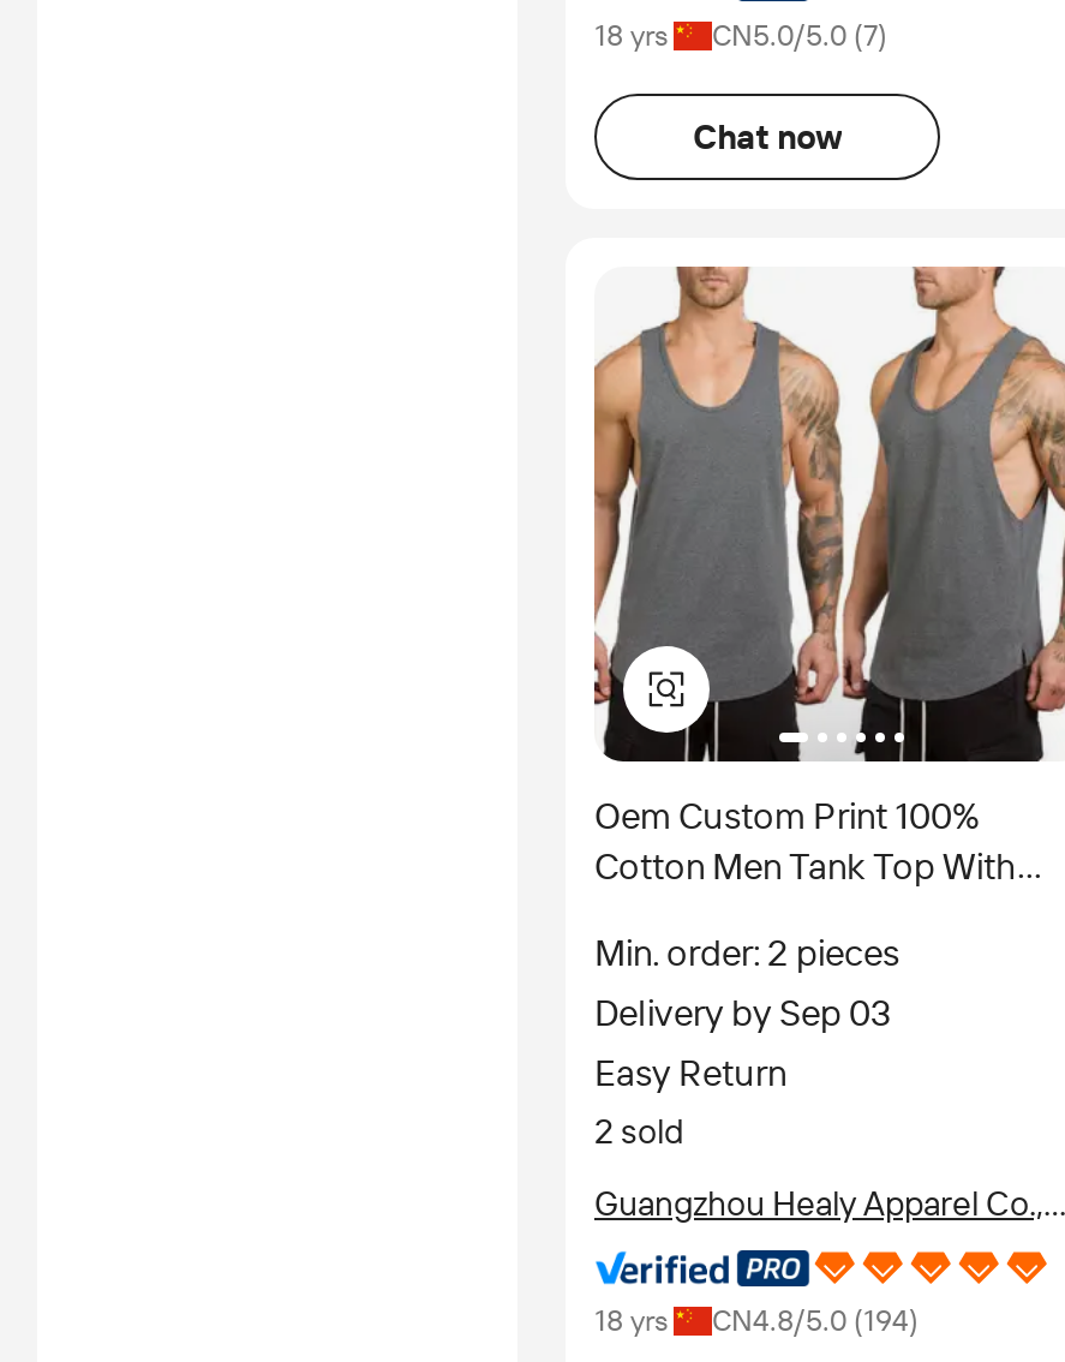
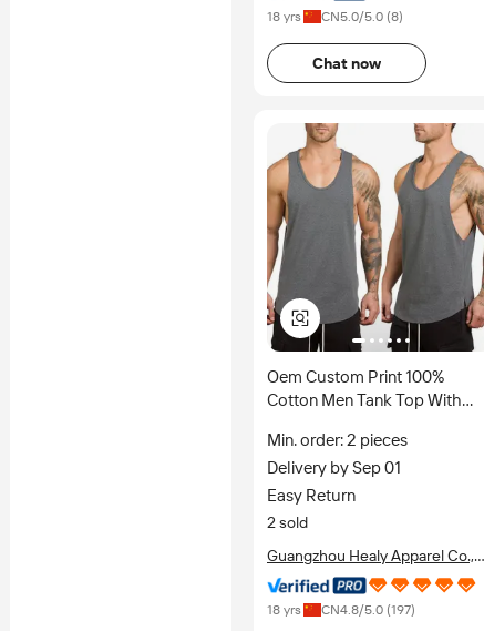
- 18 yrs CN5.0/5.0 (7)
+ 18 yrs CN5.0/5.0 (8)

- Delivery by Sep 03
+ Delivery by Sep 01

- 18 yrs CN4.8/5.0 (194)
+ 18 yrs CN4.8/5.0 (197)
